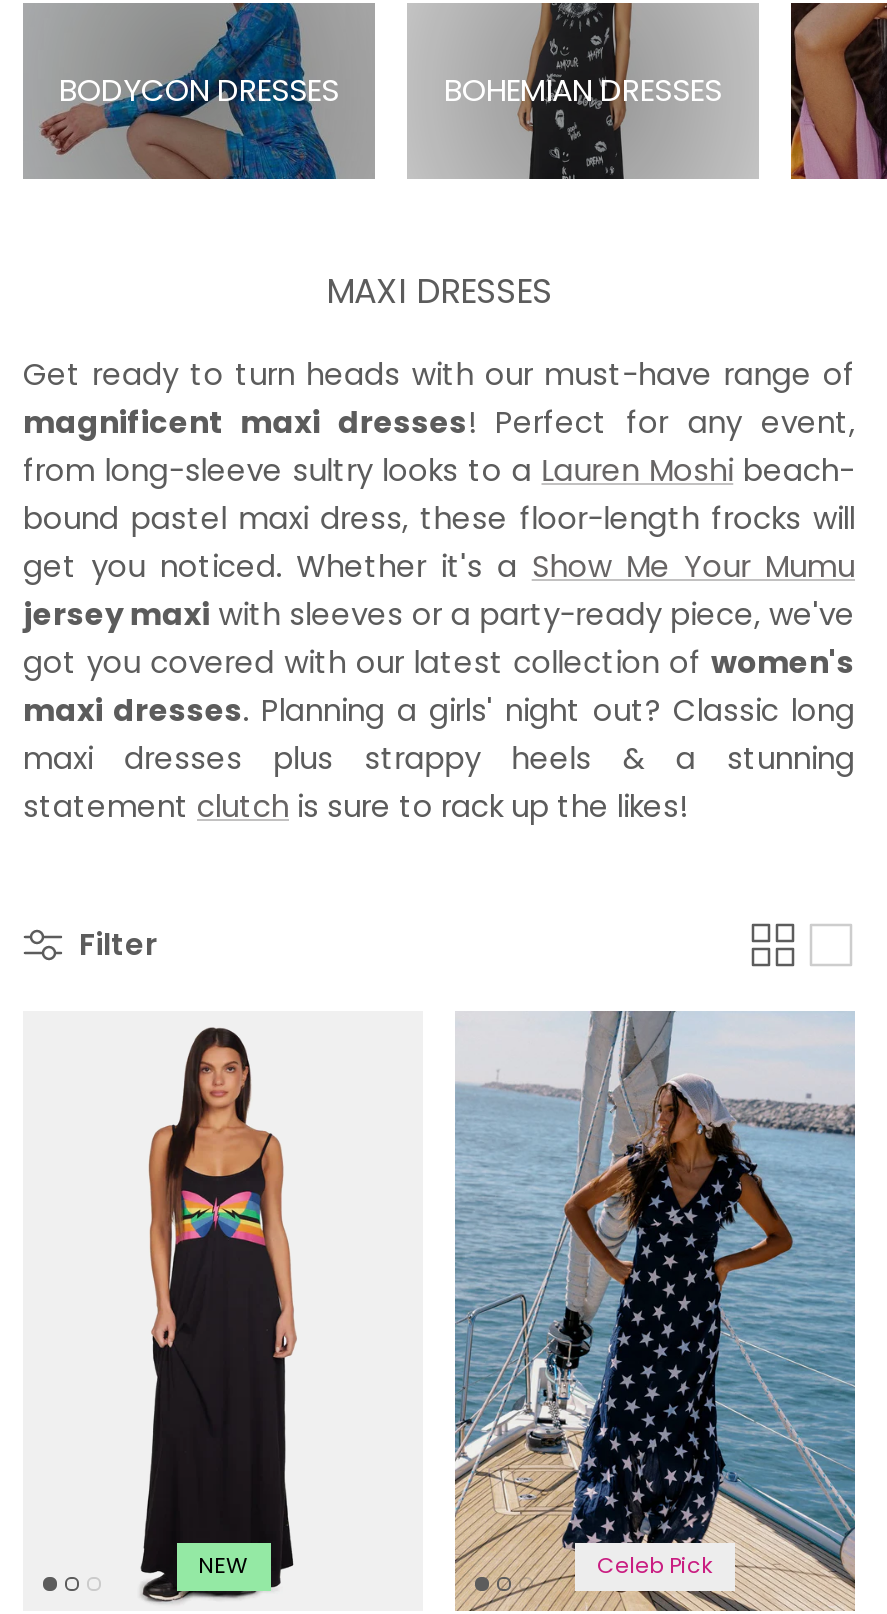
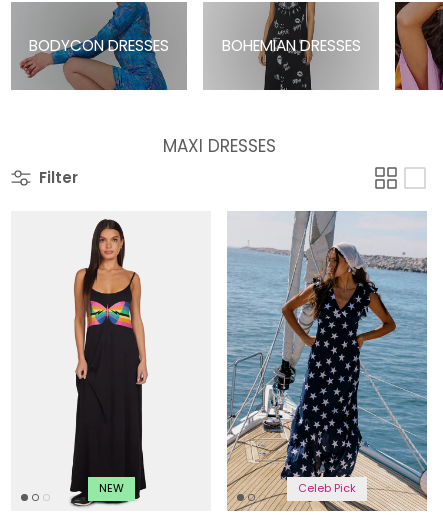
- Get ready to turn heads with our must-have range of
- magnificent maxi dresses! Perfect for any event,
- from long-sleeve sultry looks to a Lauren Moshi beach-
- bound pastel maxi dress, these floor-length frocks will
- get you noticed. Whether it's a Show Me Your Mumu
- jersey maxi with sleeves or a party-ready piece, we've
- got you covered with our latest collection of women's
- maxi dresses. Planning a girls' night out? Classic long
- maxi dresses plus strappy heels & a stunning
- statement clutch is sure to rack up the likes!
